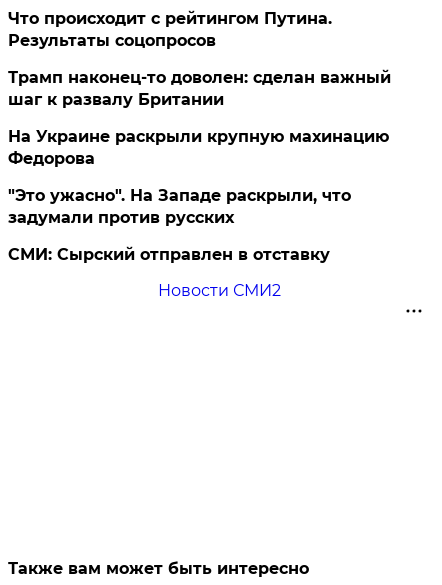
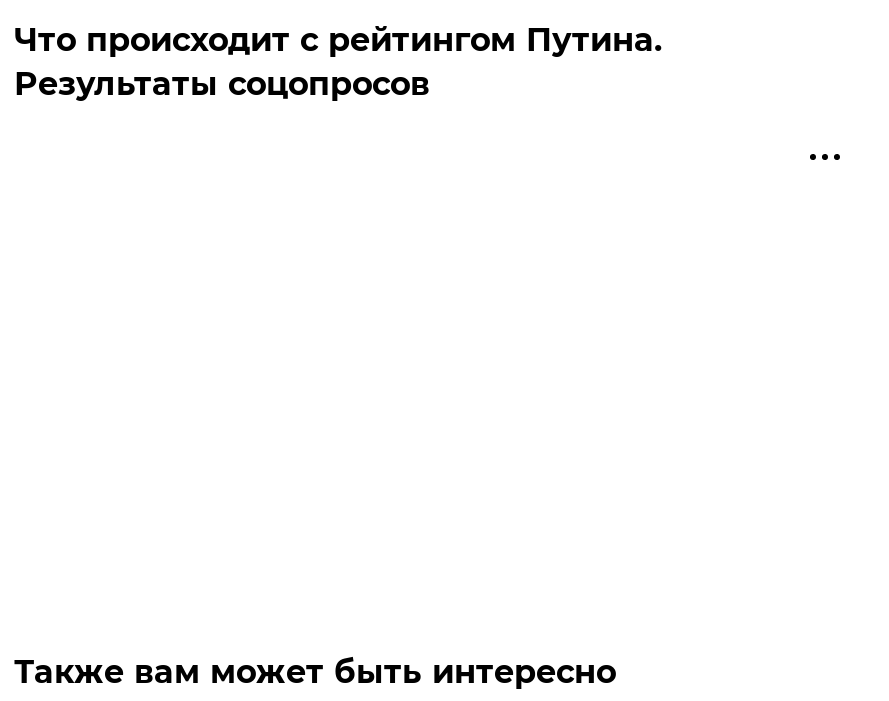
- Трамп наконец-то доволен: сделан важный
- шаг к развалу Британии
- На Украине раскрыли крупную махинацию
- Федорова
- "Это ужасно". На Западе раскрыли, что
- задумали против русских
- СМИ: Сырский отправлен в отставку
- Новости СМИ2
